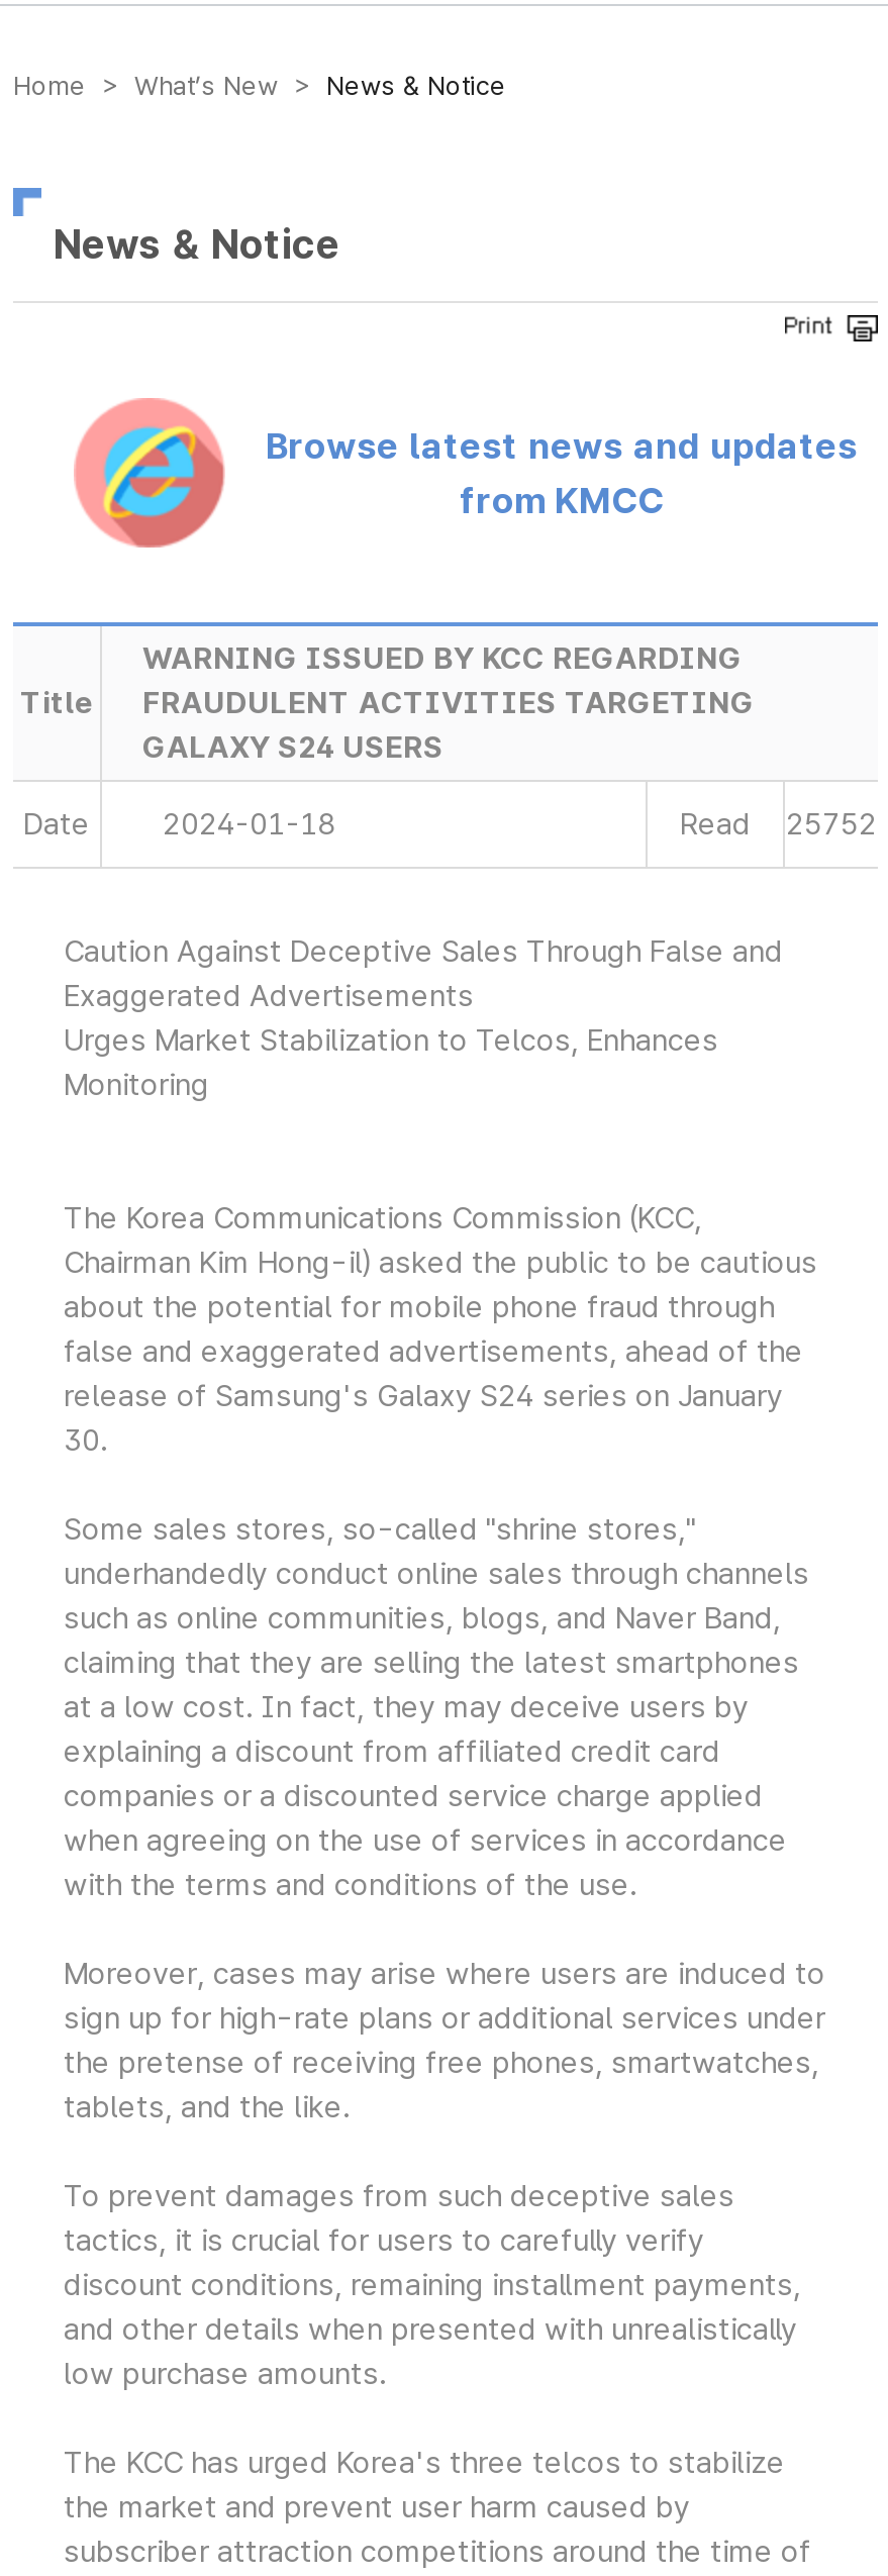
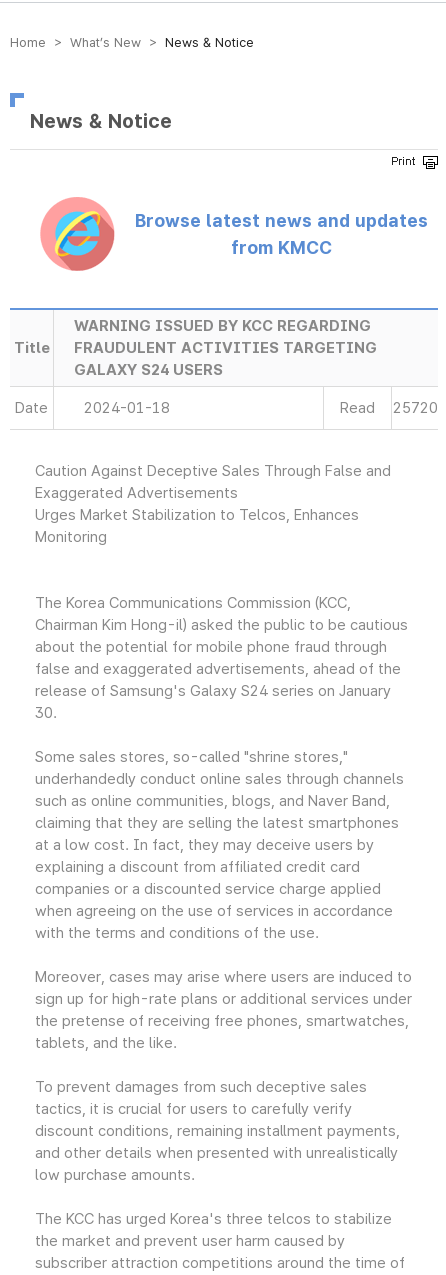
- Read 25752
+ Read 25720
